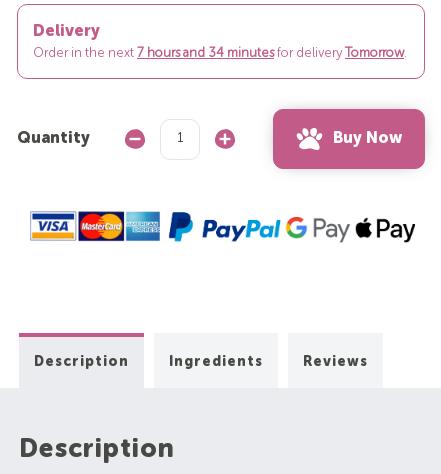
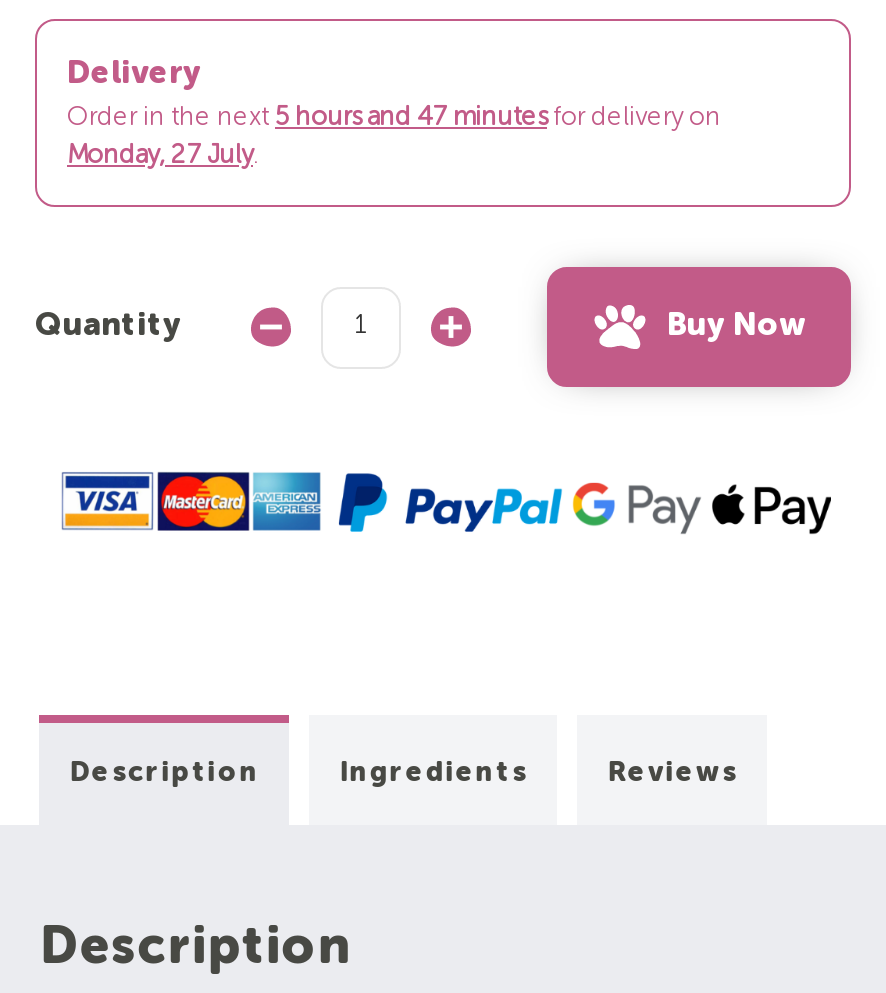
- Order in the next 7 hours and 34 minutesfor delivery Tomorrow.
+ Order in the next 5 hours and 47 minutes for delivery on
+ Monday, 27 July.
